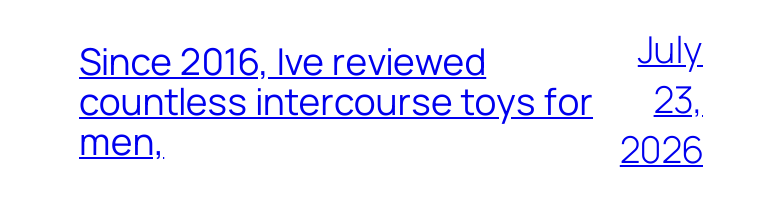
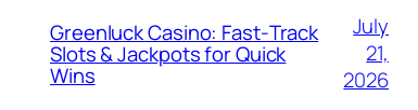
- Since 2016, Ive reviewed
- countless intercourse toys for
- men,
+ Greenluck Casino: Fast‑Track
+ Slots & Jackpots for Quick
+ Wins

- 23,
+ 21,
